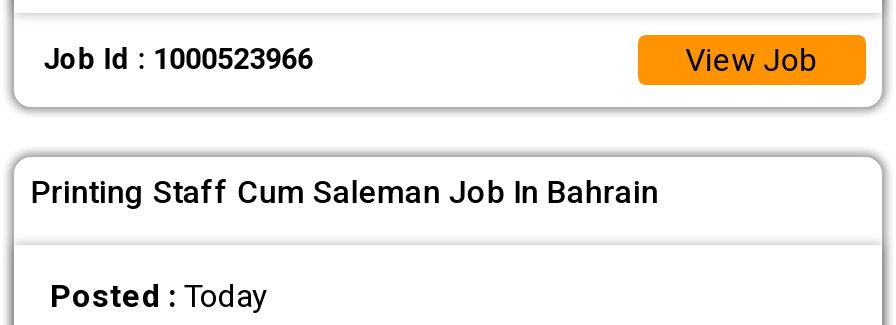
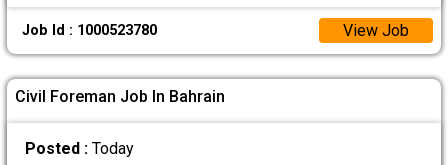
- Job Id : 1000523966
+ Job Id : 1000523780

- Printing Staff Cum Saleman Job In Bahrain
+ Civil Foreman Job In Bahrain
